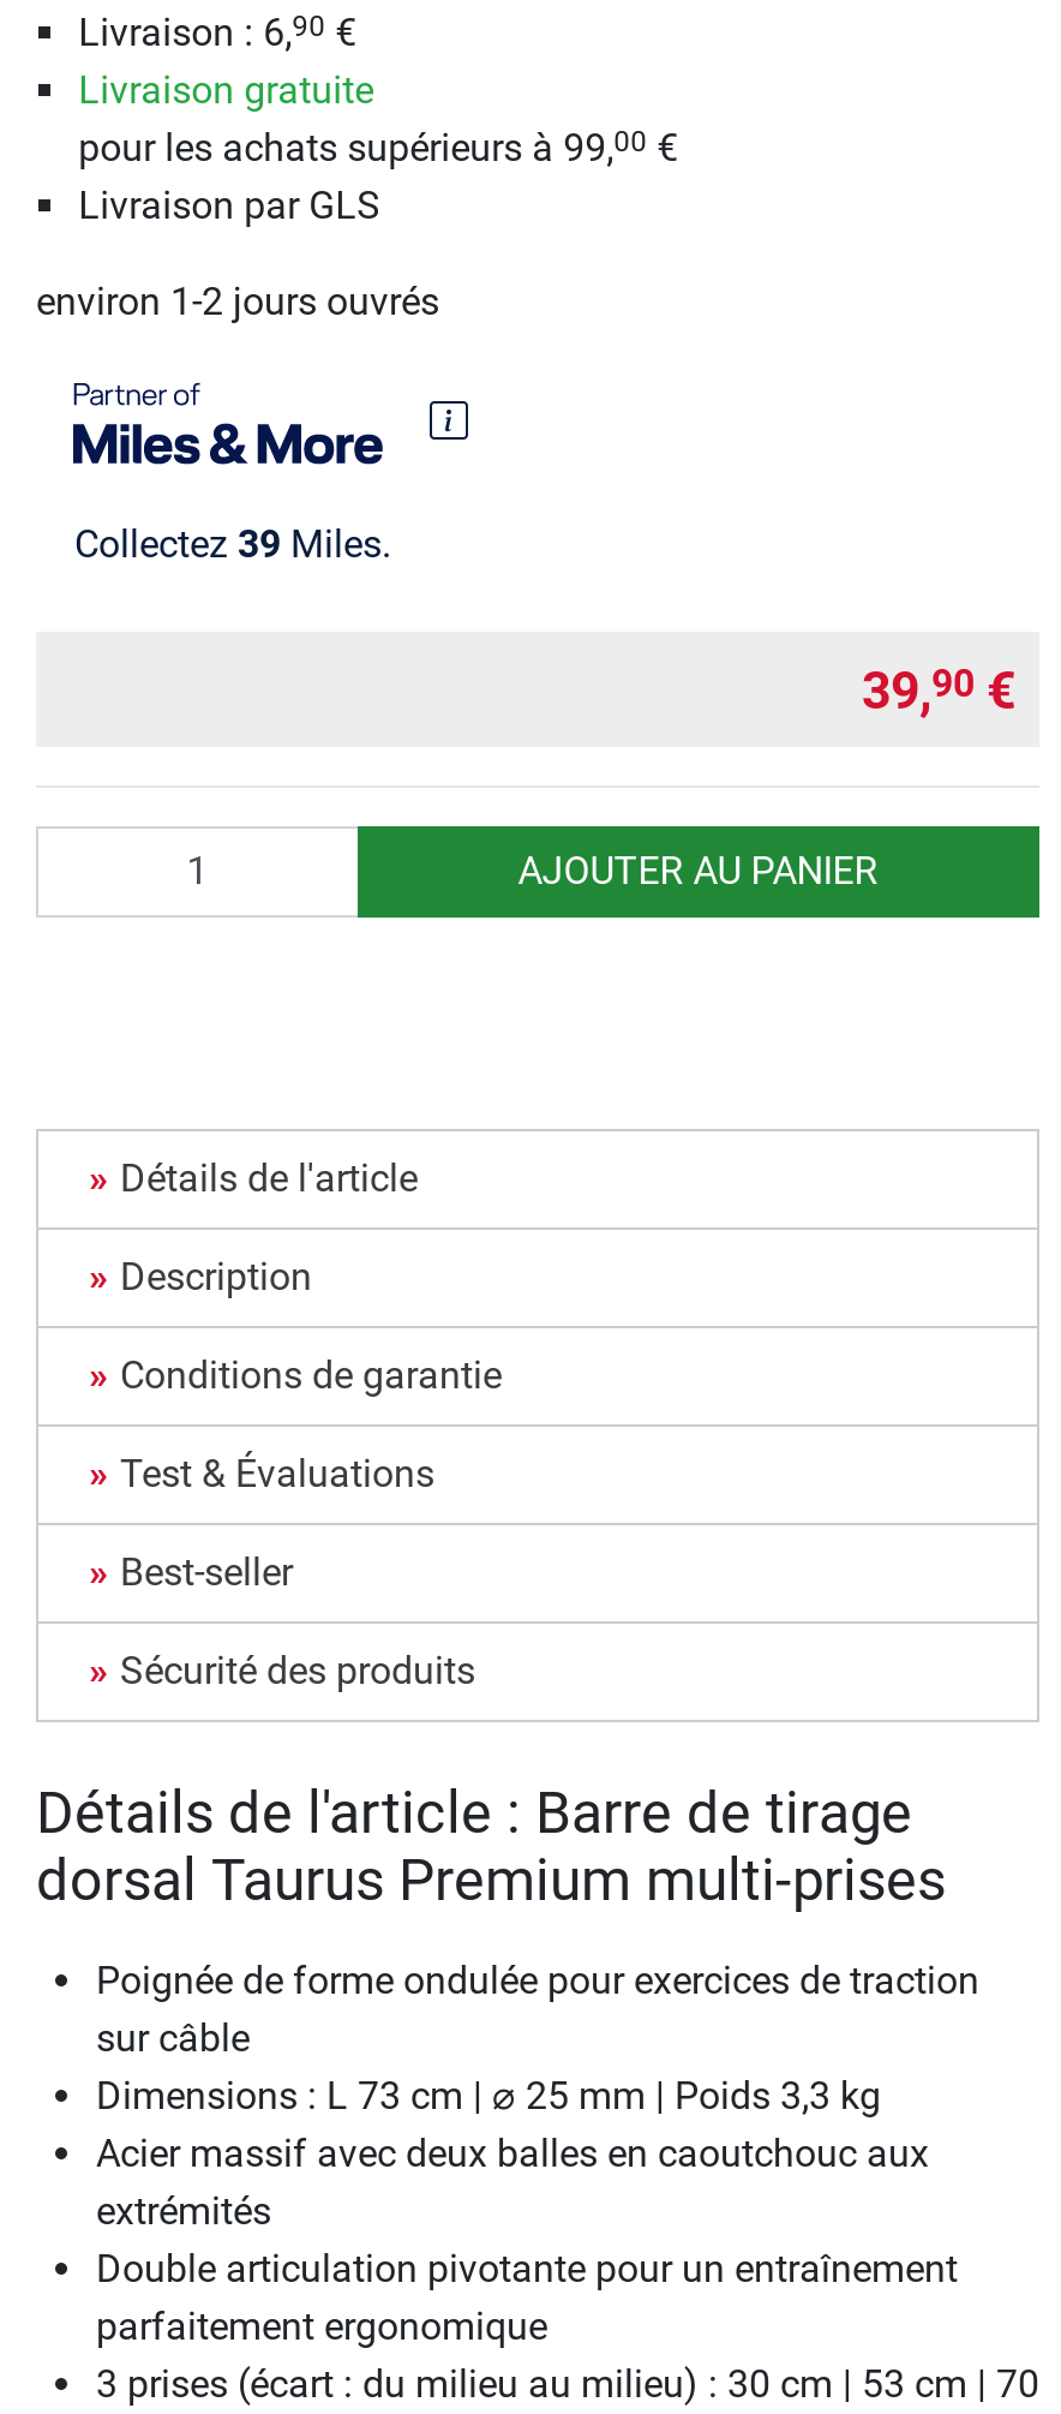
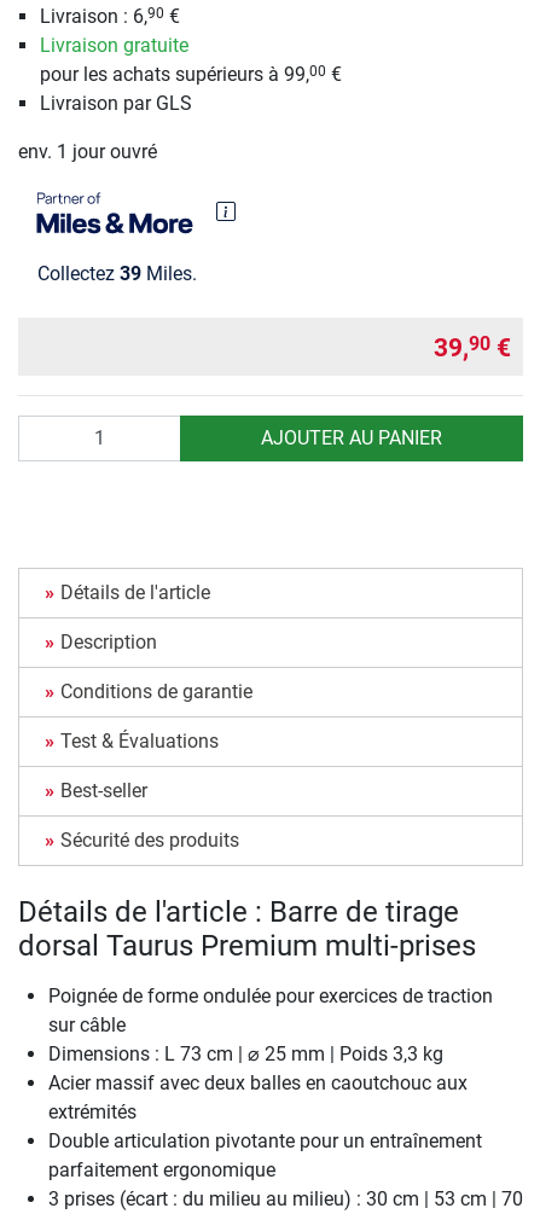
- environ 1-2 jours ouvrés
+ env. 1 jour ouvré
